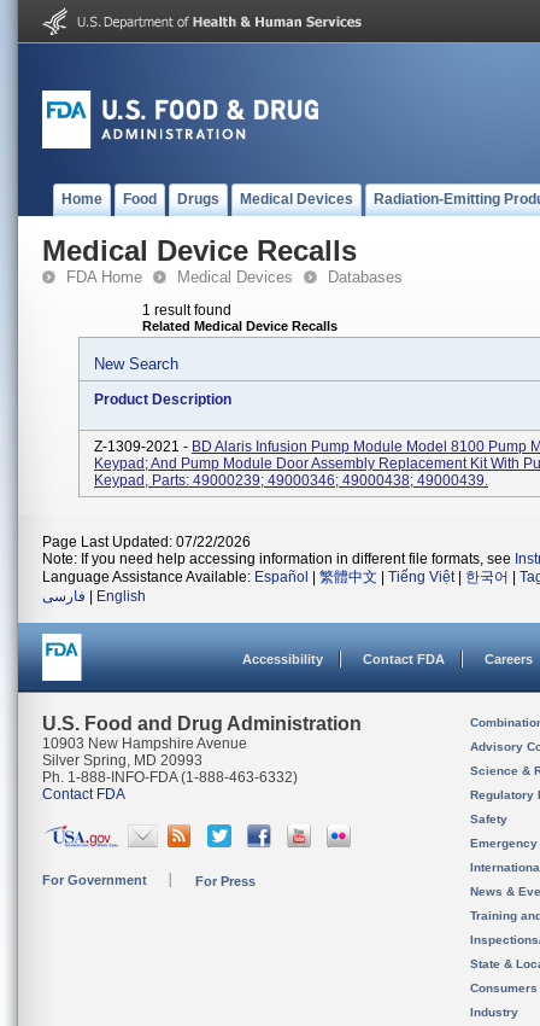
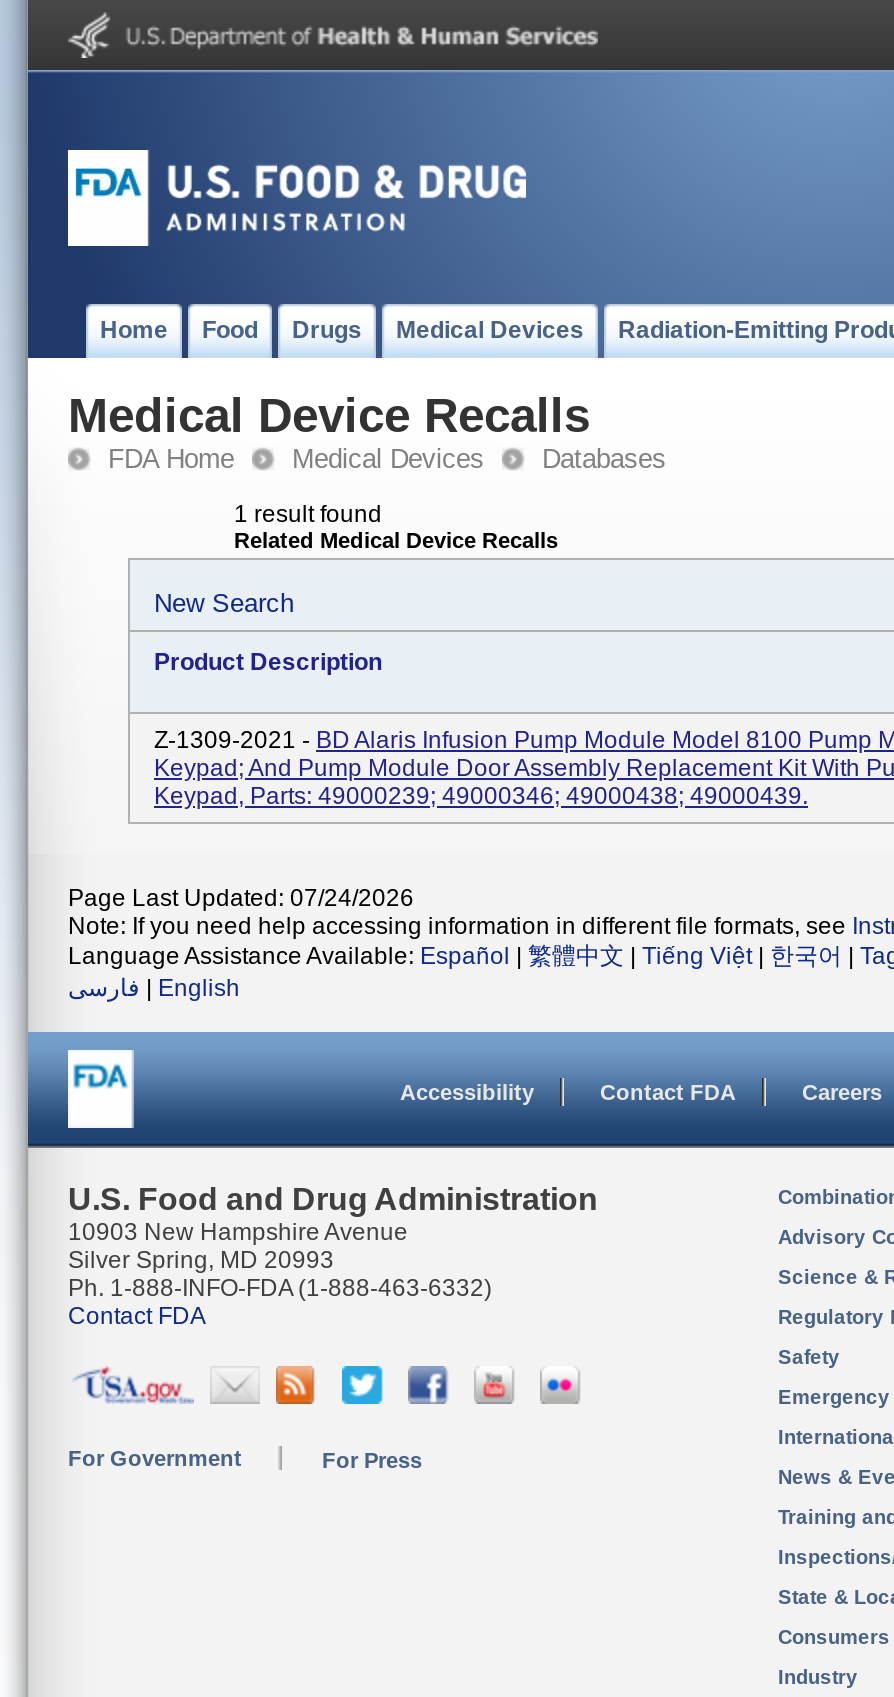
- Page Last Updated: 07/22/2026
+ Page Last Updated: 07/24/2026
